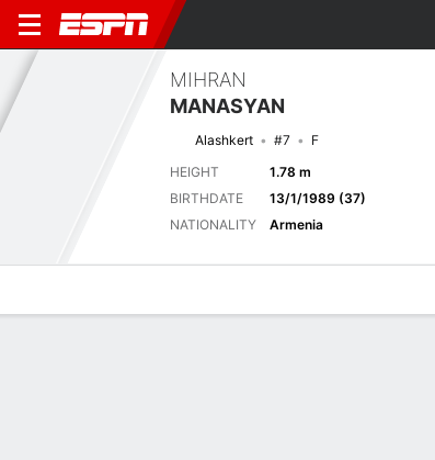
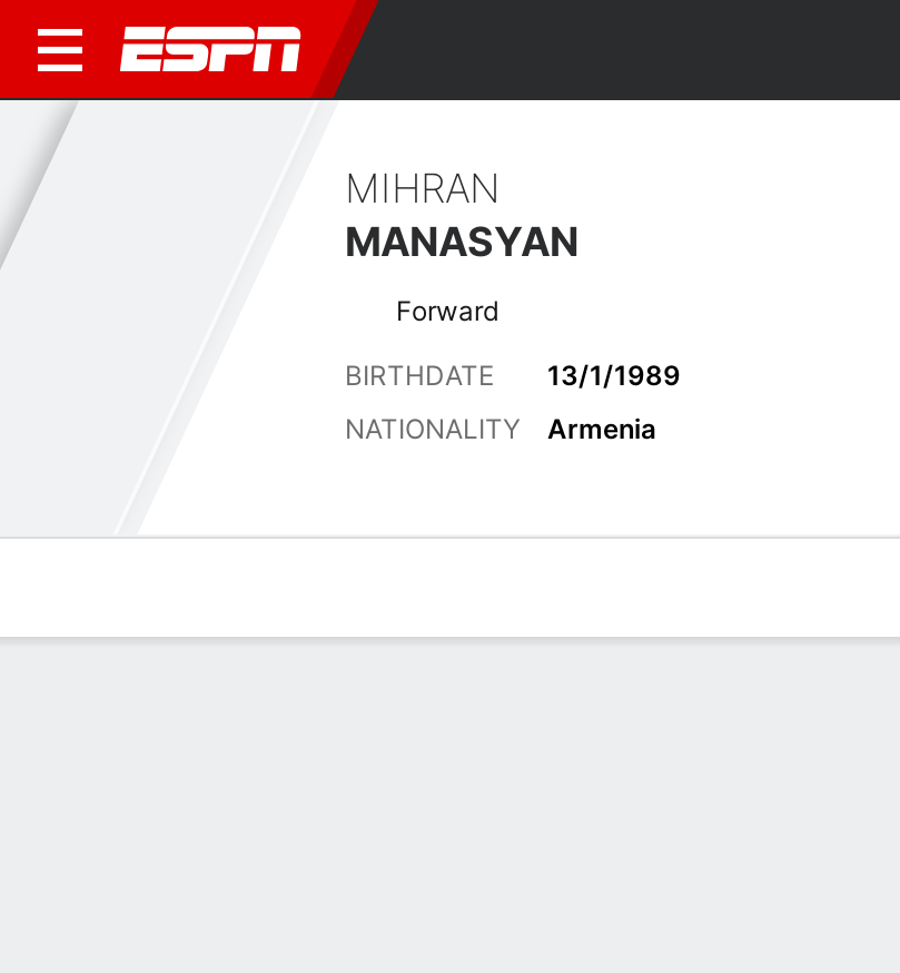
- Alashkert
- #7
- F
- HEIGHT
- 1.78 m
+ Forward

- BIRTHDATE 13/1/1989 (37)
+ BIRTHDATE 13/1/1989
